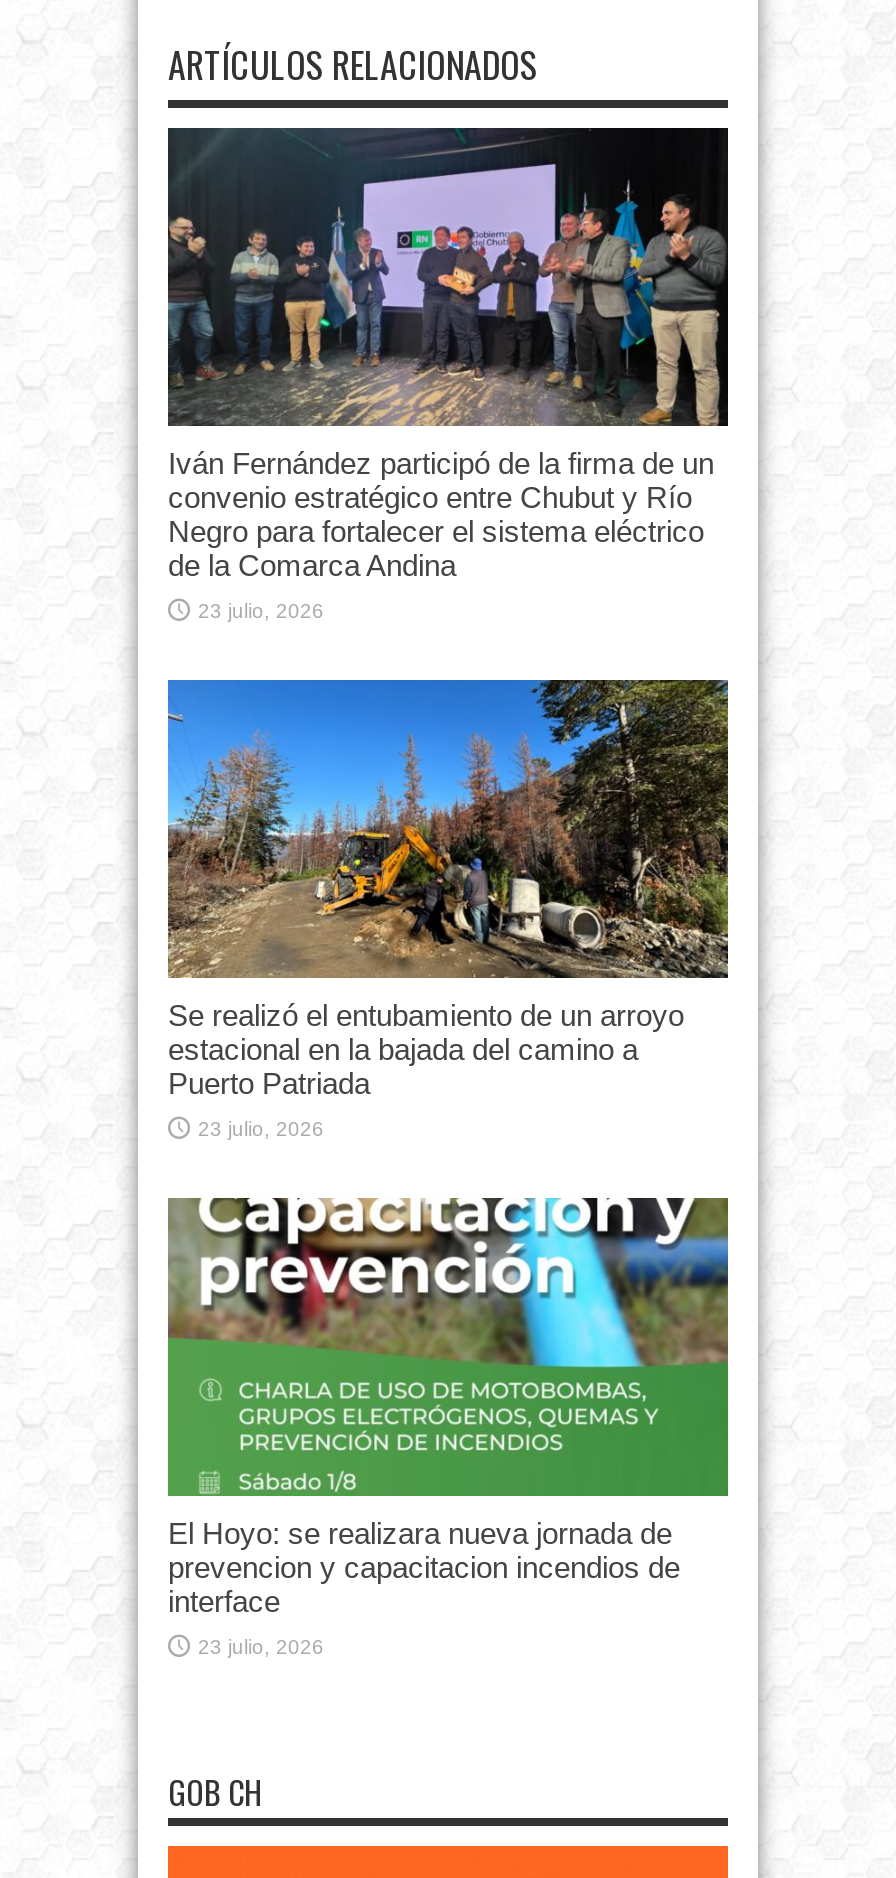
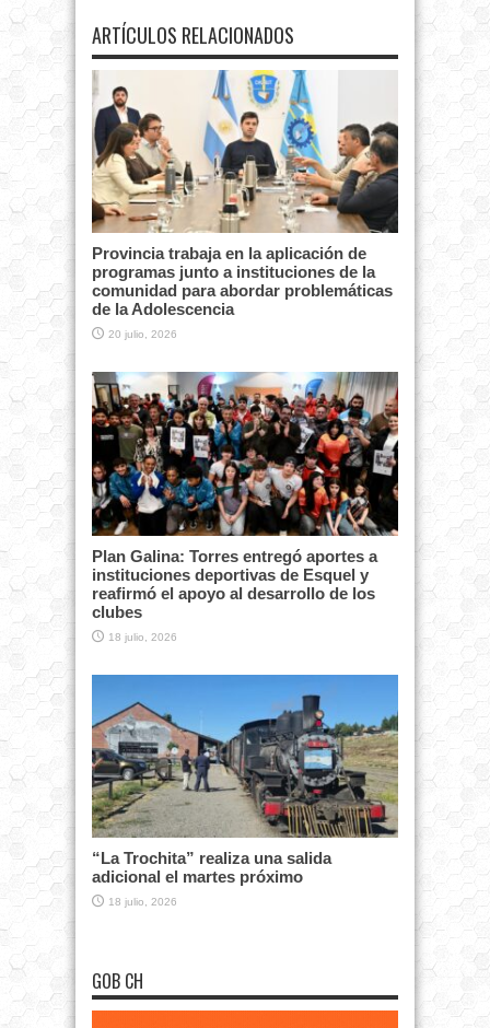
- [image]
- Iván Fernández participó de la firma de un
- convenio estratégico entre Chubut y Río
- Negro para fortalecer el sistema eléctrico
- de la Comarca Andina
+ [image]
+ Provincia trabaja en la aplicación de
+ programas junto a instituciones de la
+ comunidad para abordar problemáticas
+ de la Adolescencia

- 23 julio, 2026
+ 20 julio, 2026

- [image]
- Se realizó el entubamiento de un arroyo
- estacional en la bajada del camino a
- Puerto Patriada
+ [image]
+ Plan Galina: Torres entregó aportes a
+ instituciones deportivas de Esquel y
+ reafirmó el apoyo al desarrollo de los
+ clubes

- 23 julio, 2026
+ 18 julio, 2026

- [image]
- El Hoyo: se realizara nueva jornada de
- prevencion y capacitacion incendios de
- interface
+ [image]
+ “La Trochita” realiza una salida
+ adicional el martes próximo

- 23 julio, 2026
+ 18 julio, 2026
